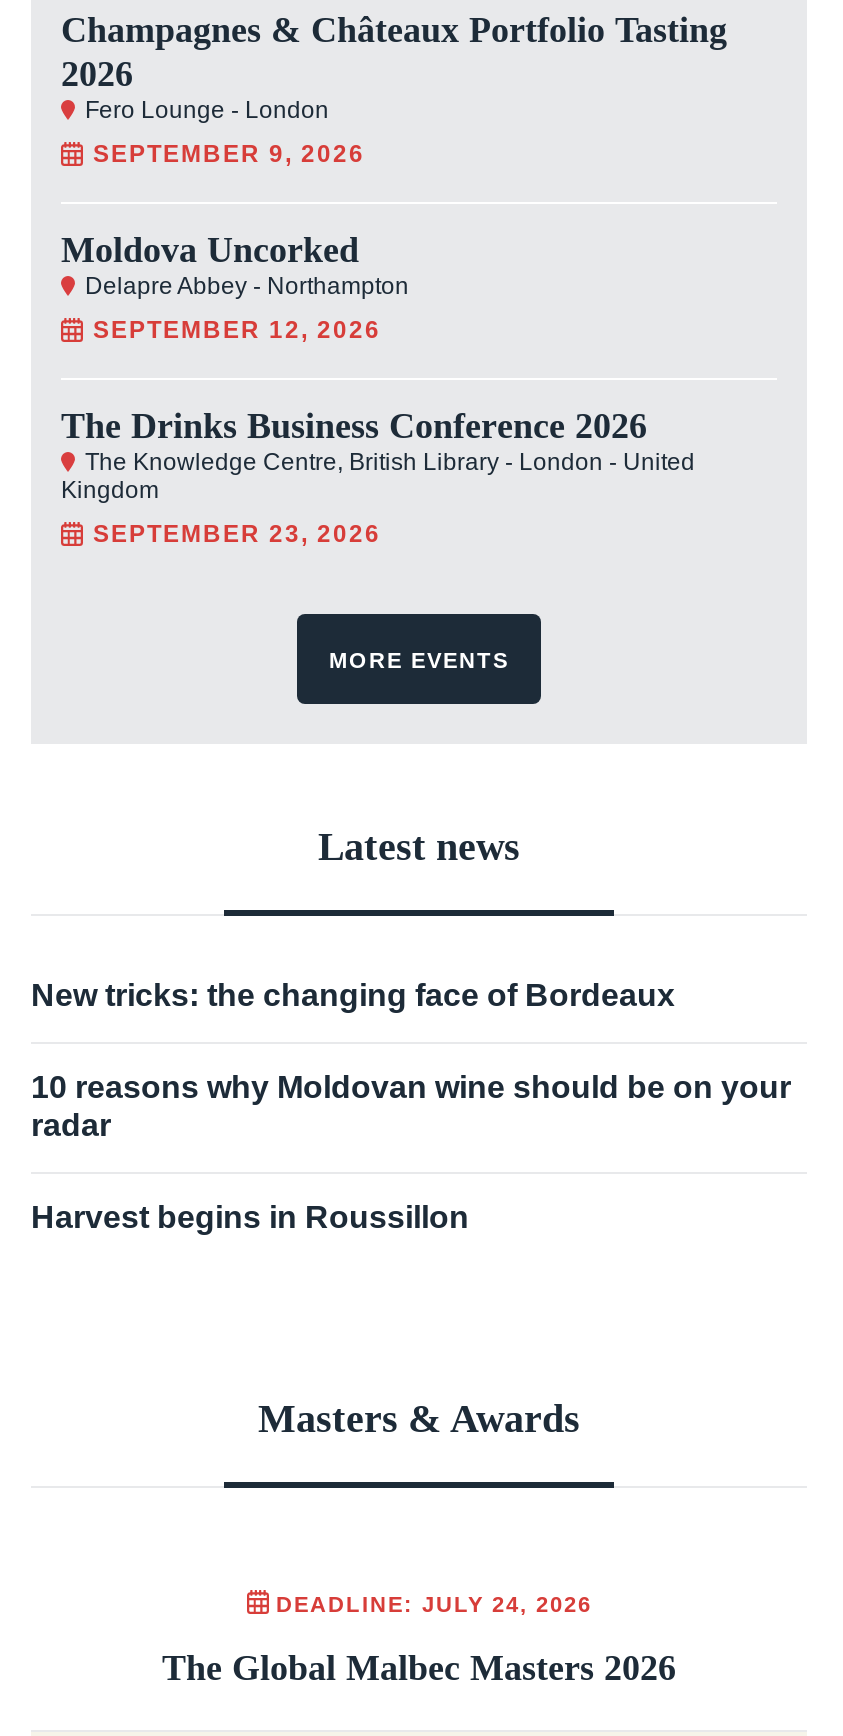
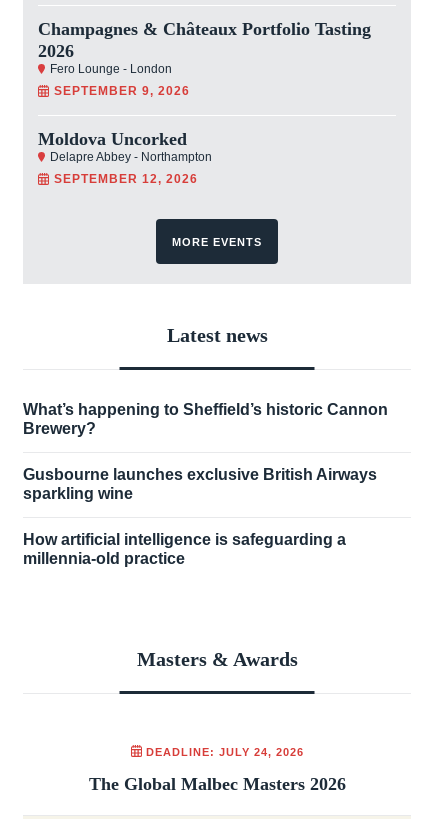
- The Drinks Business Conference 2026
- The Knowledge Centre, British Library - London - United
- Kingdom
- SEPTEMBER 23, 2026

moved up: MORE EVENTS | Latest news

- New tricks: the changing face of Bordeaux
+ What’s happening to Sheffield’s historic Cannon
+ Brewery?

- 10 reasons why Moldovan wine should be on your
- radar
+ Gusbourne launches exclusive British Airways
+ sparkling wine

- Harvest begins in Roussillon
+ How artificial intelligence is safeguarding a
+ millennia-old practice
